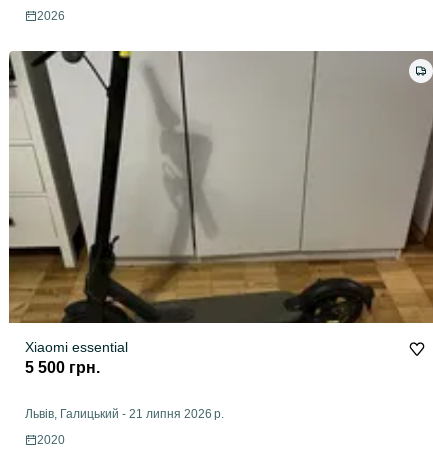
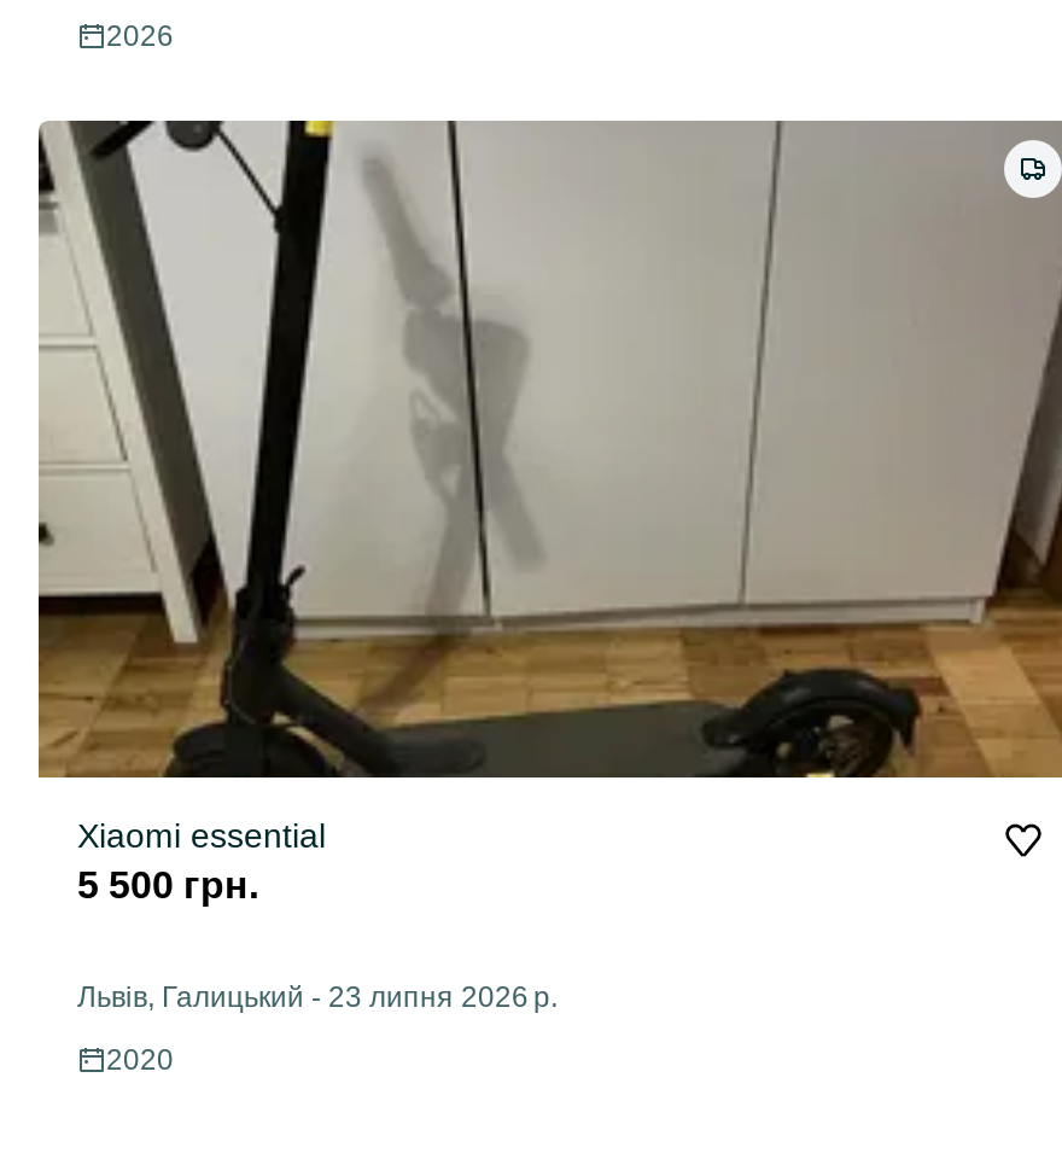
- Львів, Галицький - 21 липня 2026 р.
+ Львів, Галицький - 23 липня 2026 р.
